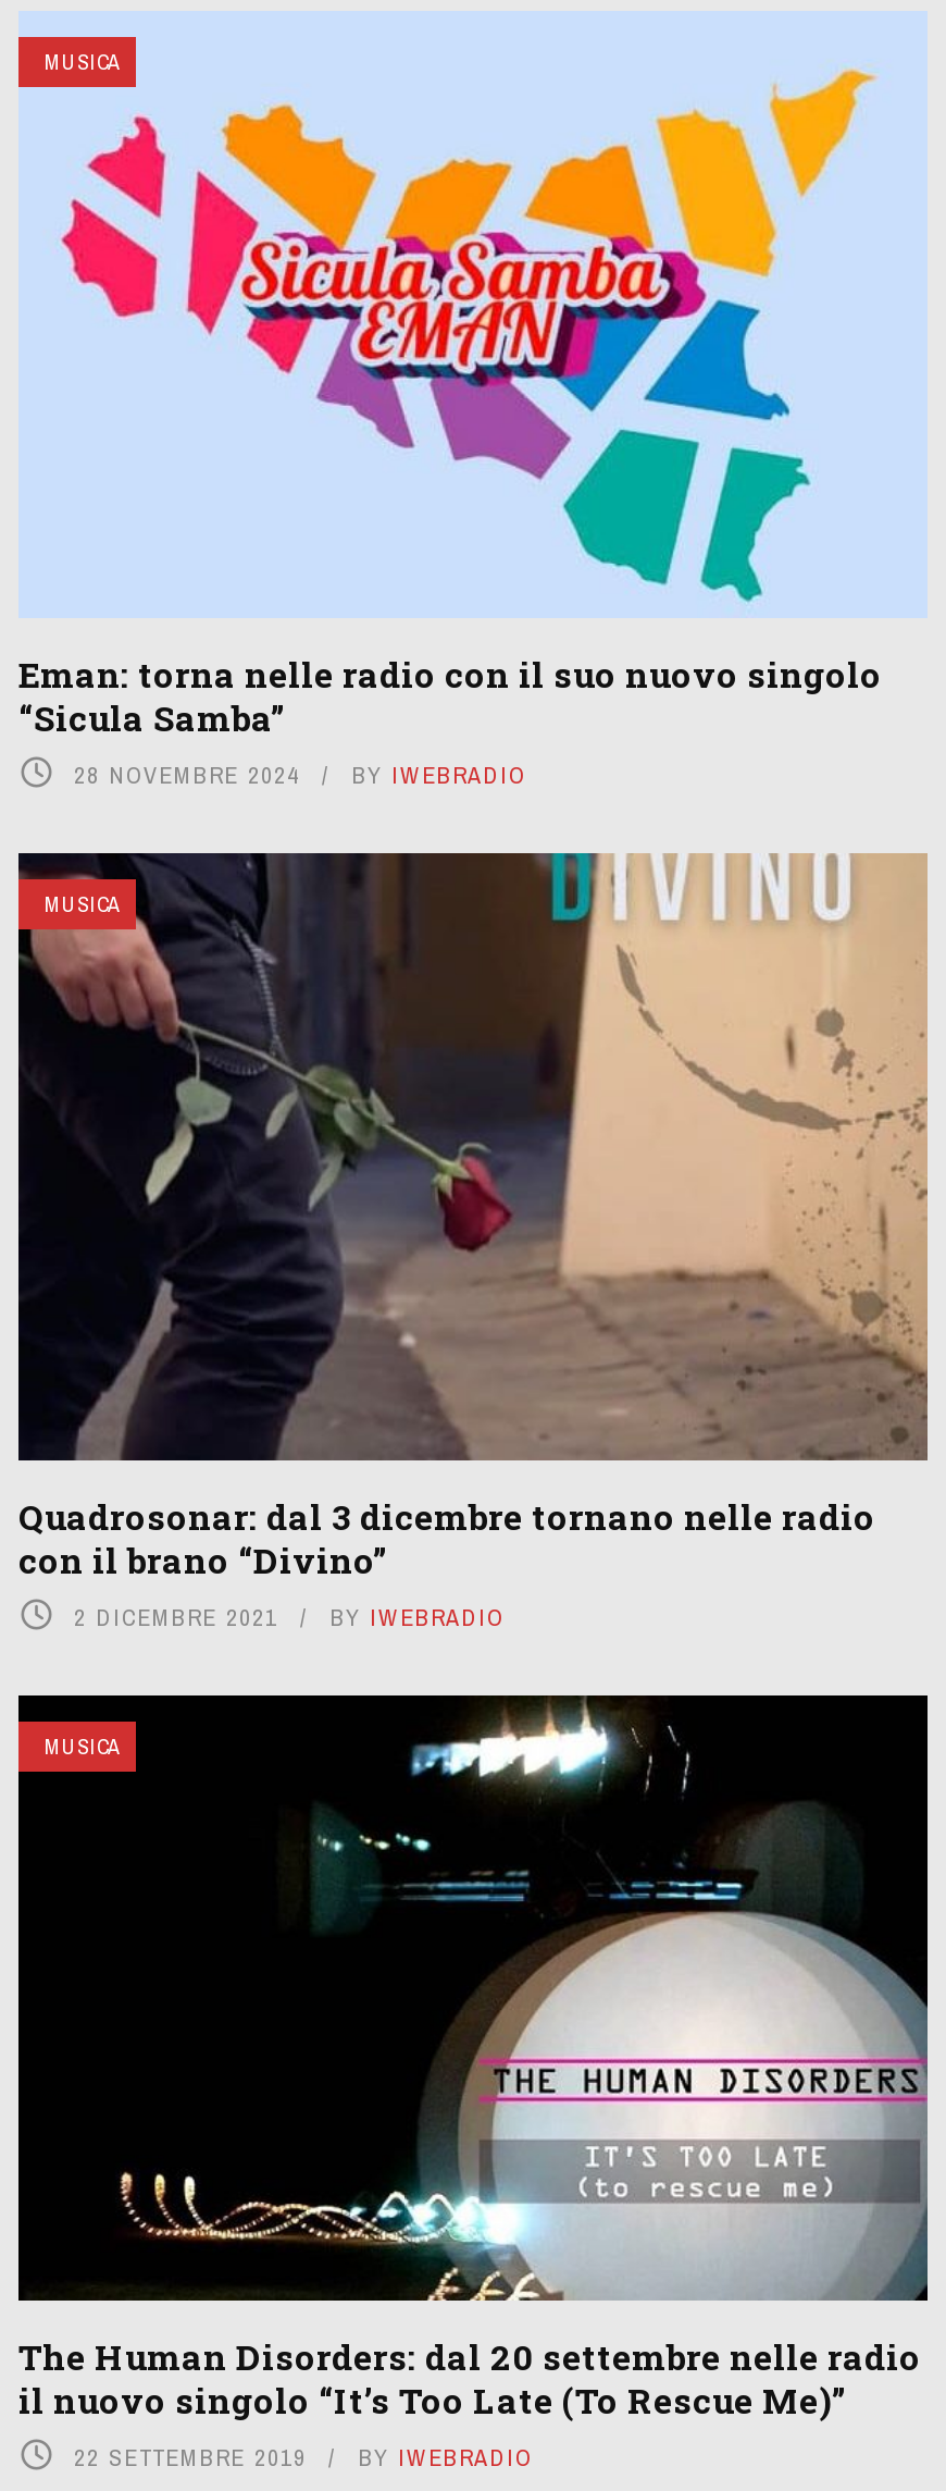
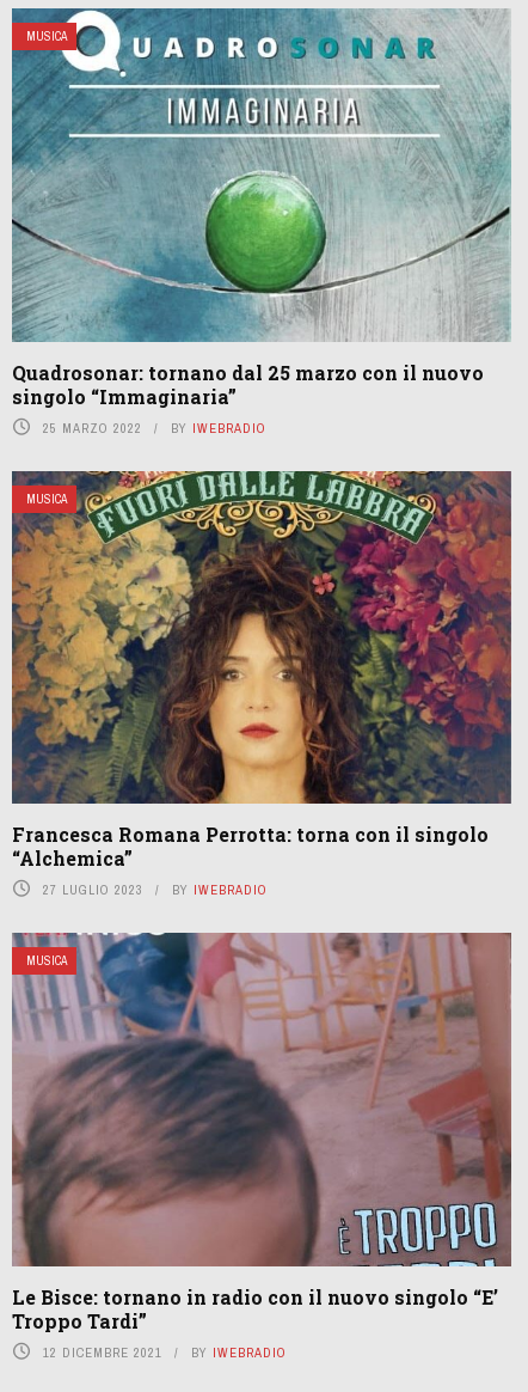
- [image]
- Eman: torna nelle radio con il suo nuovo singolo
- “Sicula Samba”
- 28 NOVEMBRE 2024
+ [image]
+ Quadrosonar: tornano dal 25 marzo con il nuovo
+ singolo “Immaginaria”
+ 25 MARZO 2022

- [image]
- Quadrosonar: dal 3 dicembre tornano nelle radio
- con il brano “Divino”
- 2 DICEMBRE 2021
+ [image]
+ Francesca Romana Perrotta: torna con il singolo
+ “Alchemica”
+ 27 LUGLIO 2023

- [image]
- The Human Disorders: dal 20 settembre nelle radio
- il nuovo singolo “It’s Too Late (To Rescue Me)”
- 22 SETTEMBRE 2019
+ [image]
+ Le Bisce: tornano in radio con il nuovo singolo “E’
+ Troppo Tardi”
+ 12 DICEMBRE 2021
